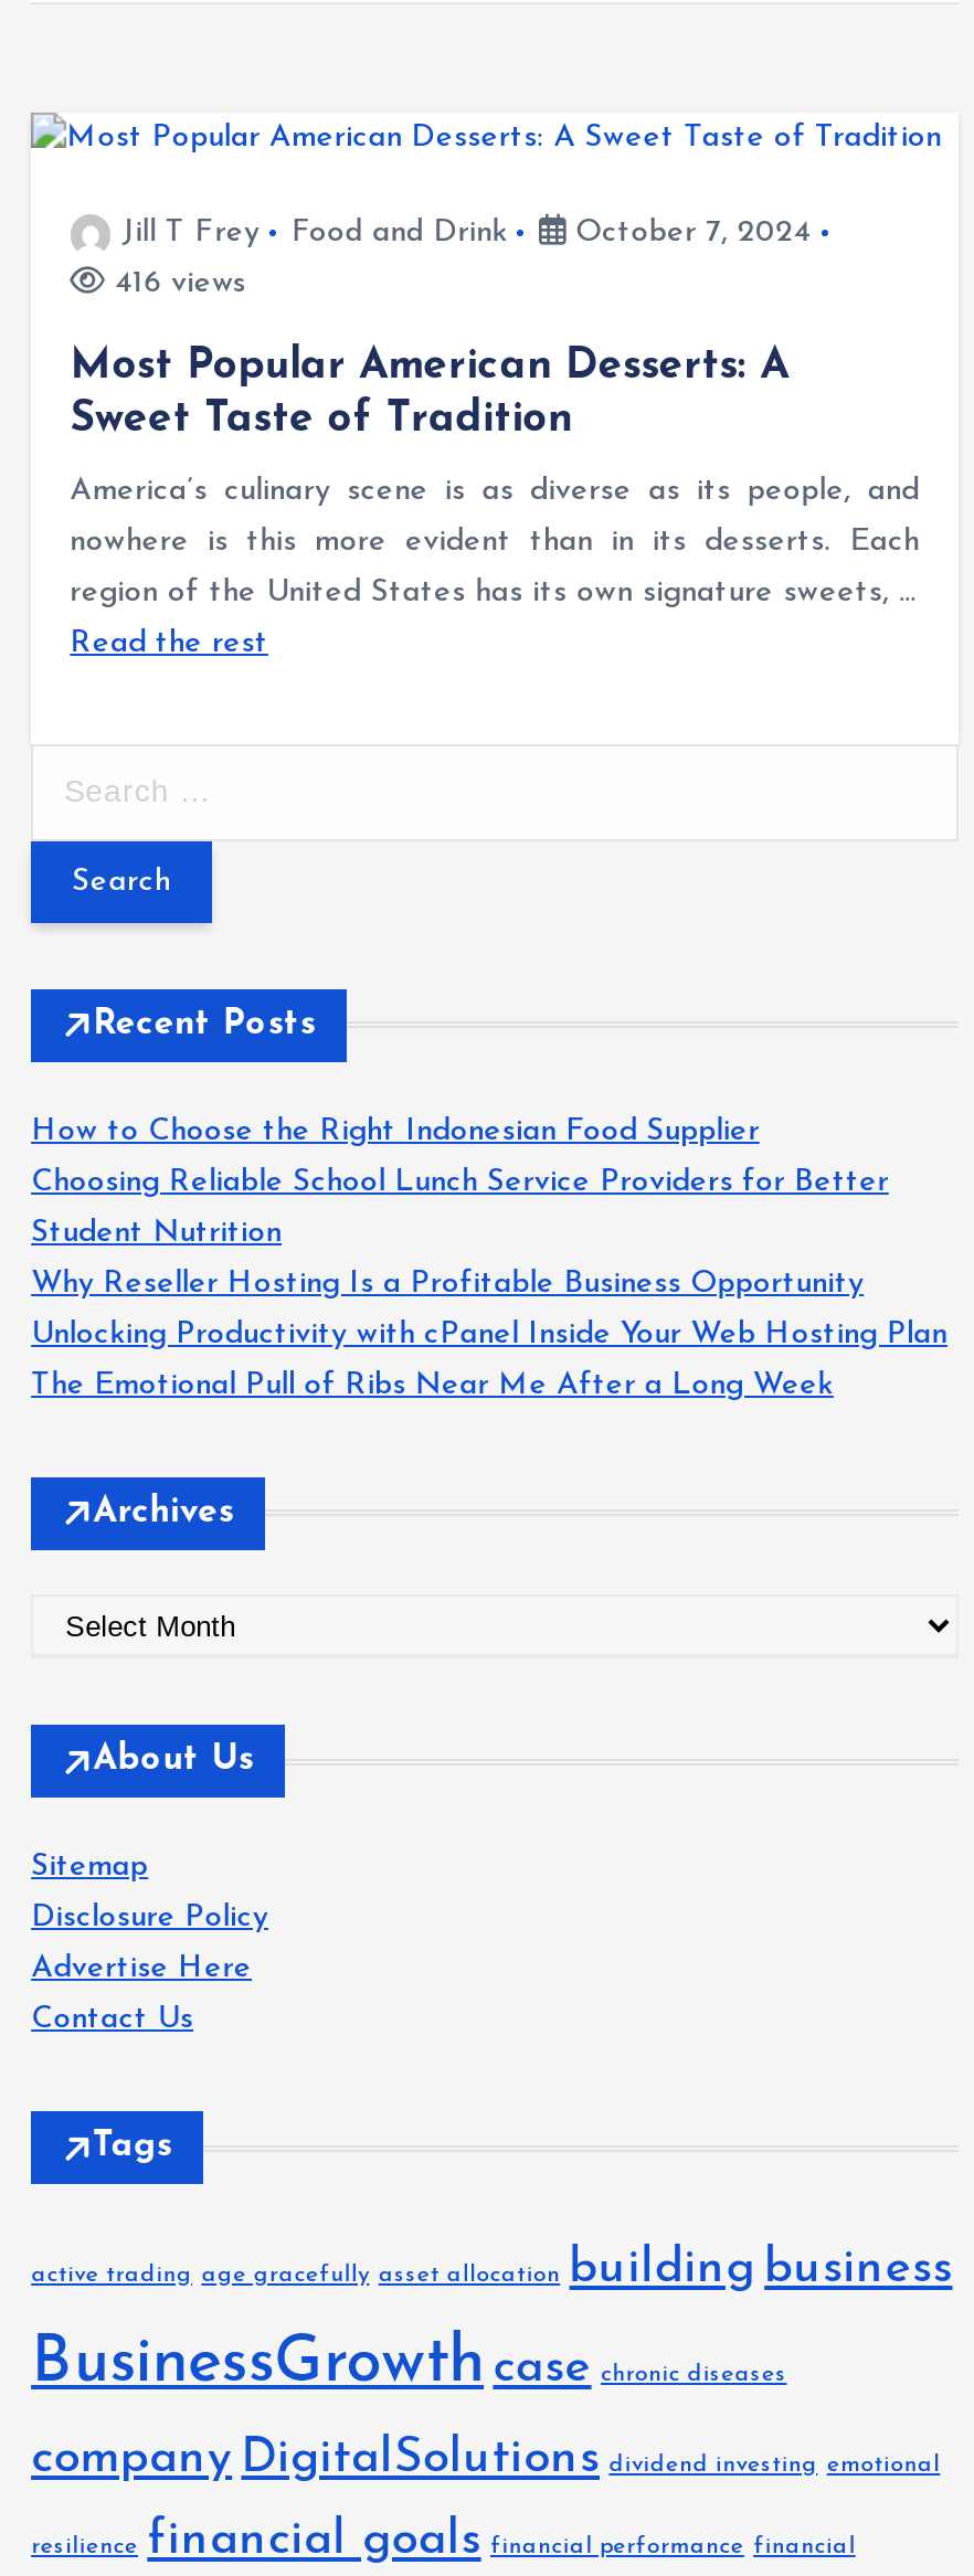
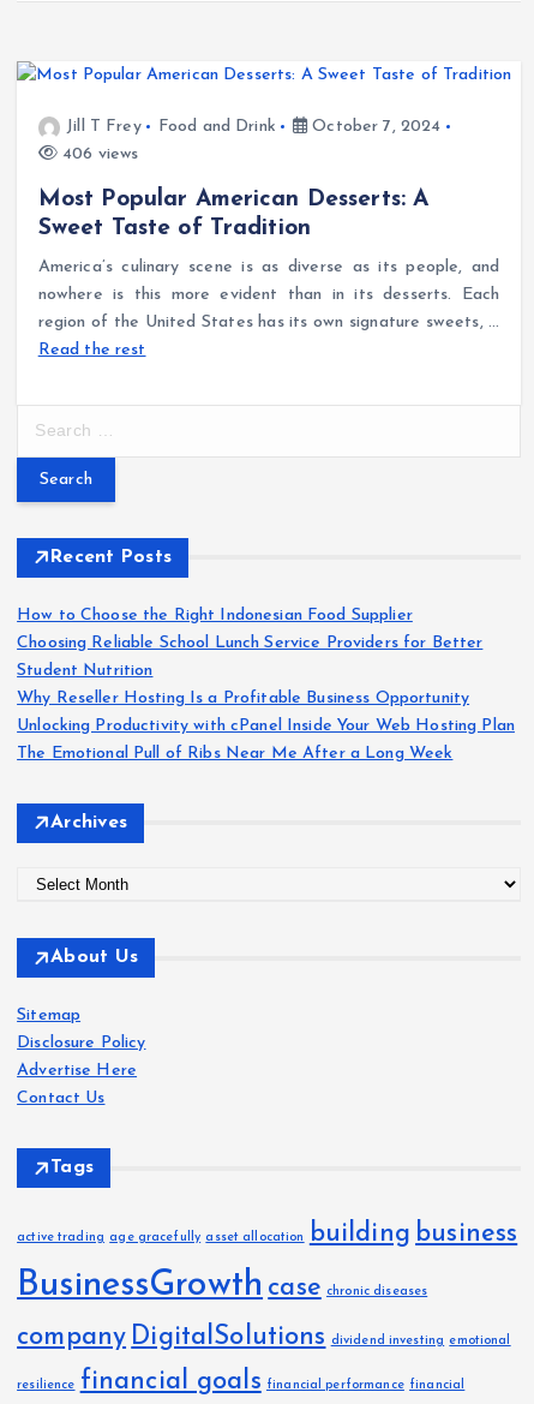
- 416 views
+ 406 views
